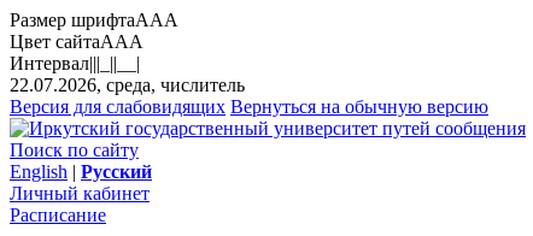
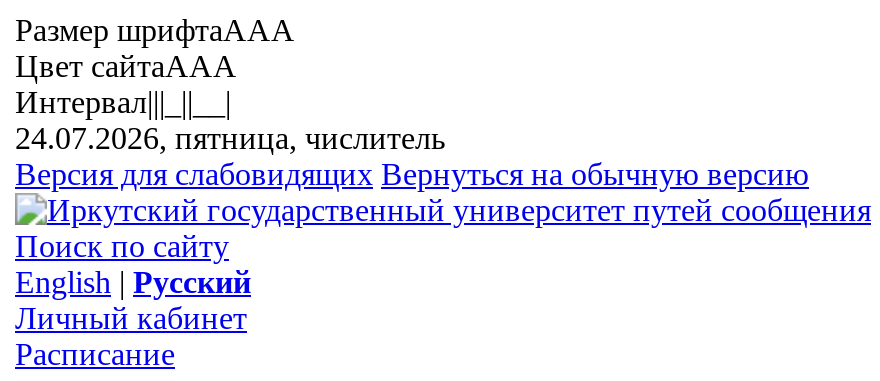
- 22.07.2026, среда, числитель
+ 24.07.2026, пятница, числитель
